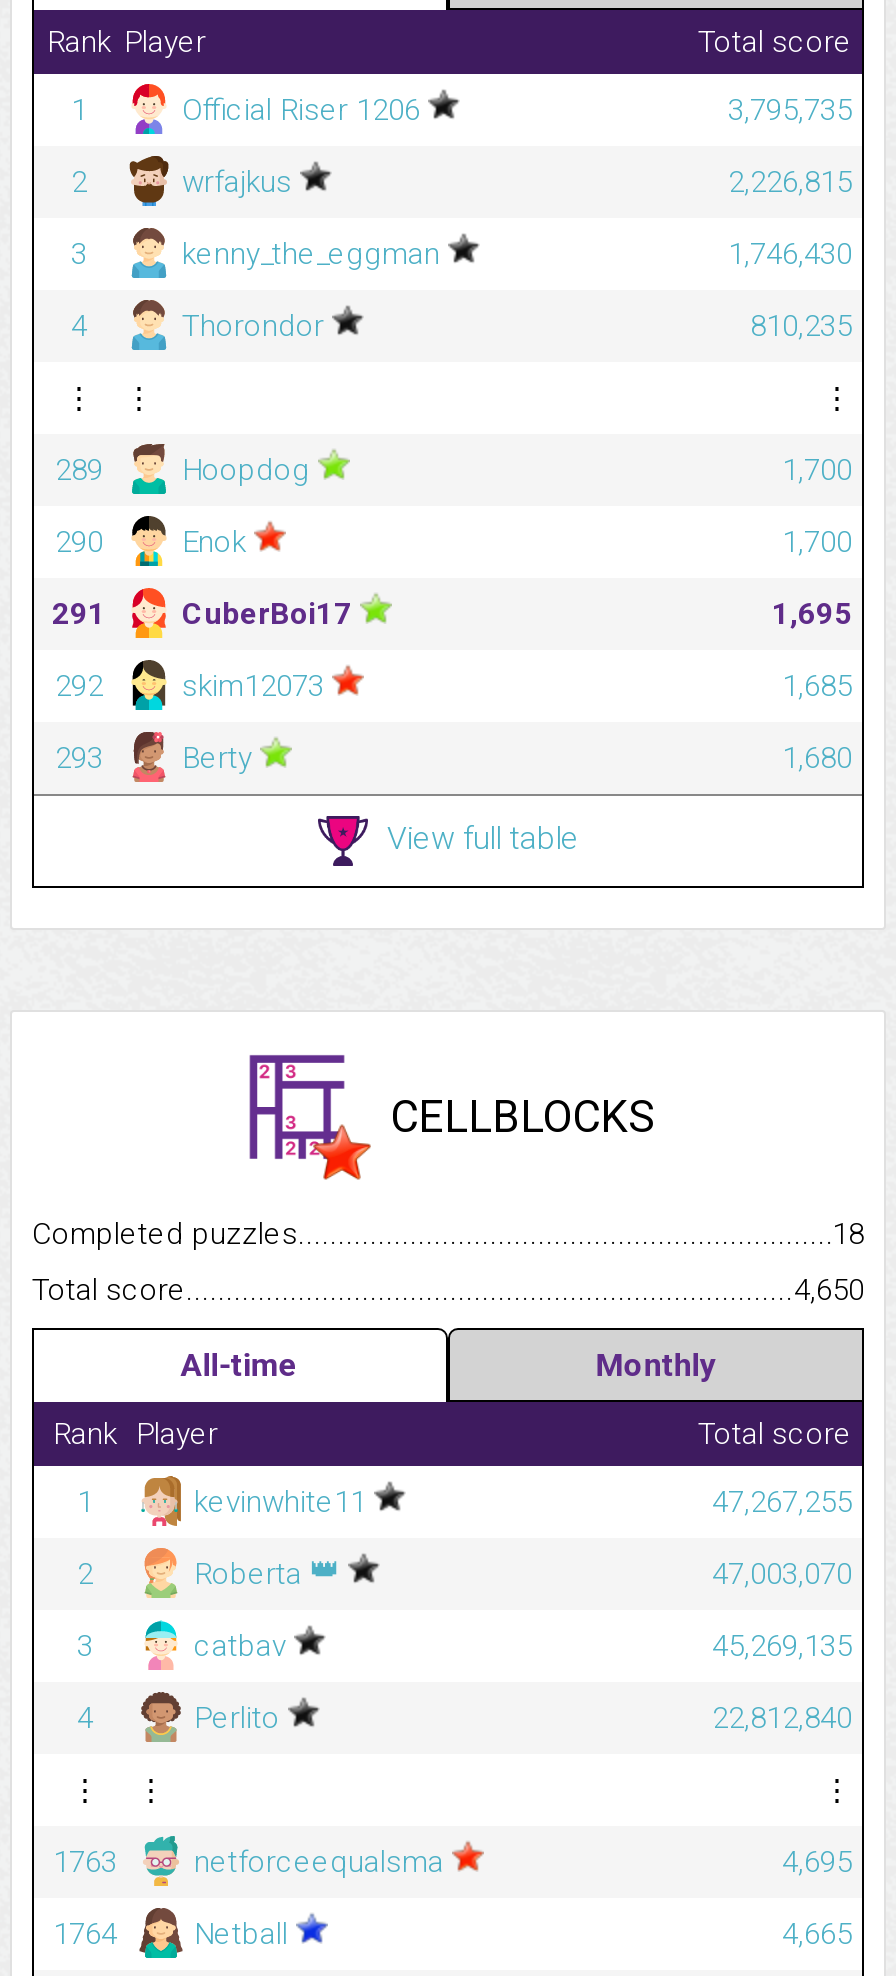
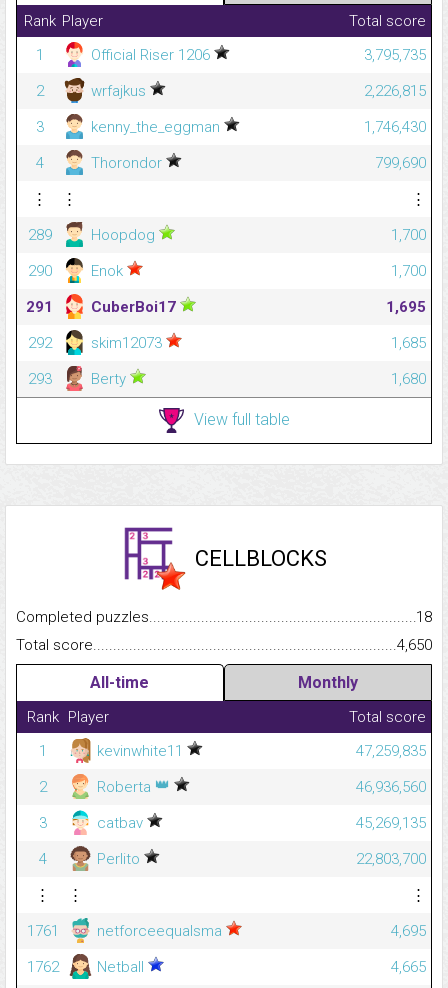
- 810,235
+ 799,690

- 47,267,255
+ 47,259,835

- 47,003,070
+ 46,936,560

- 22,812,840
+ 22,803,700

- 1763 netforceequalsma
+ 1761 netforceequalsma

- 1764 Netball
+ 1762 Netball
